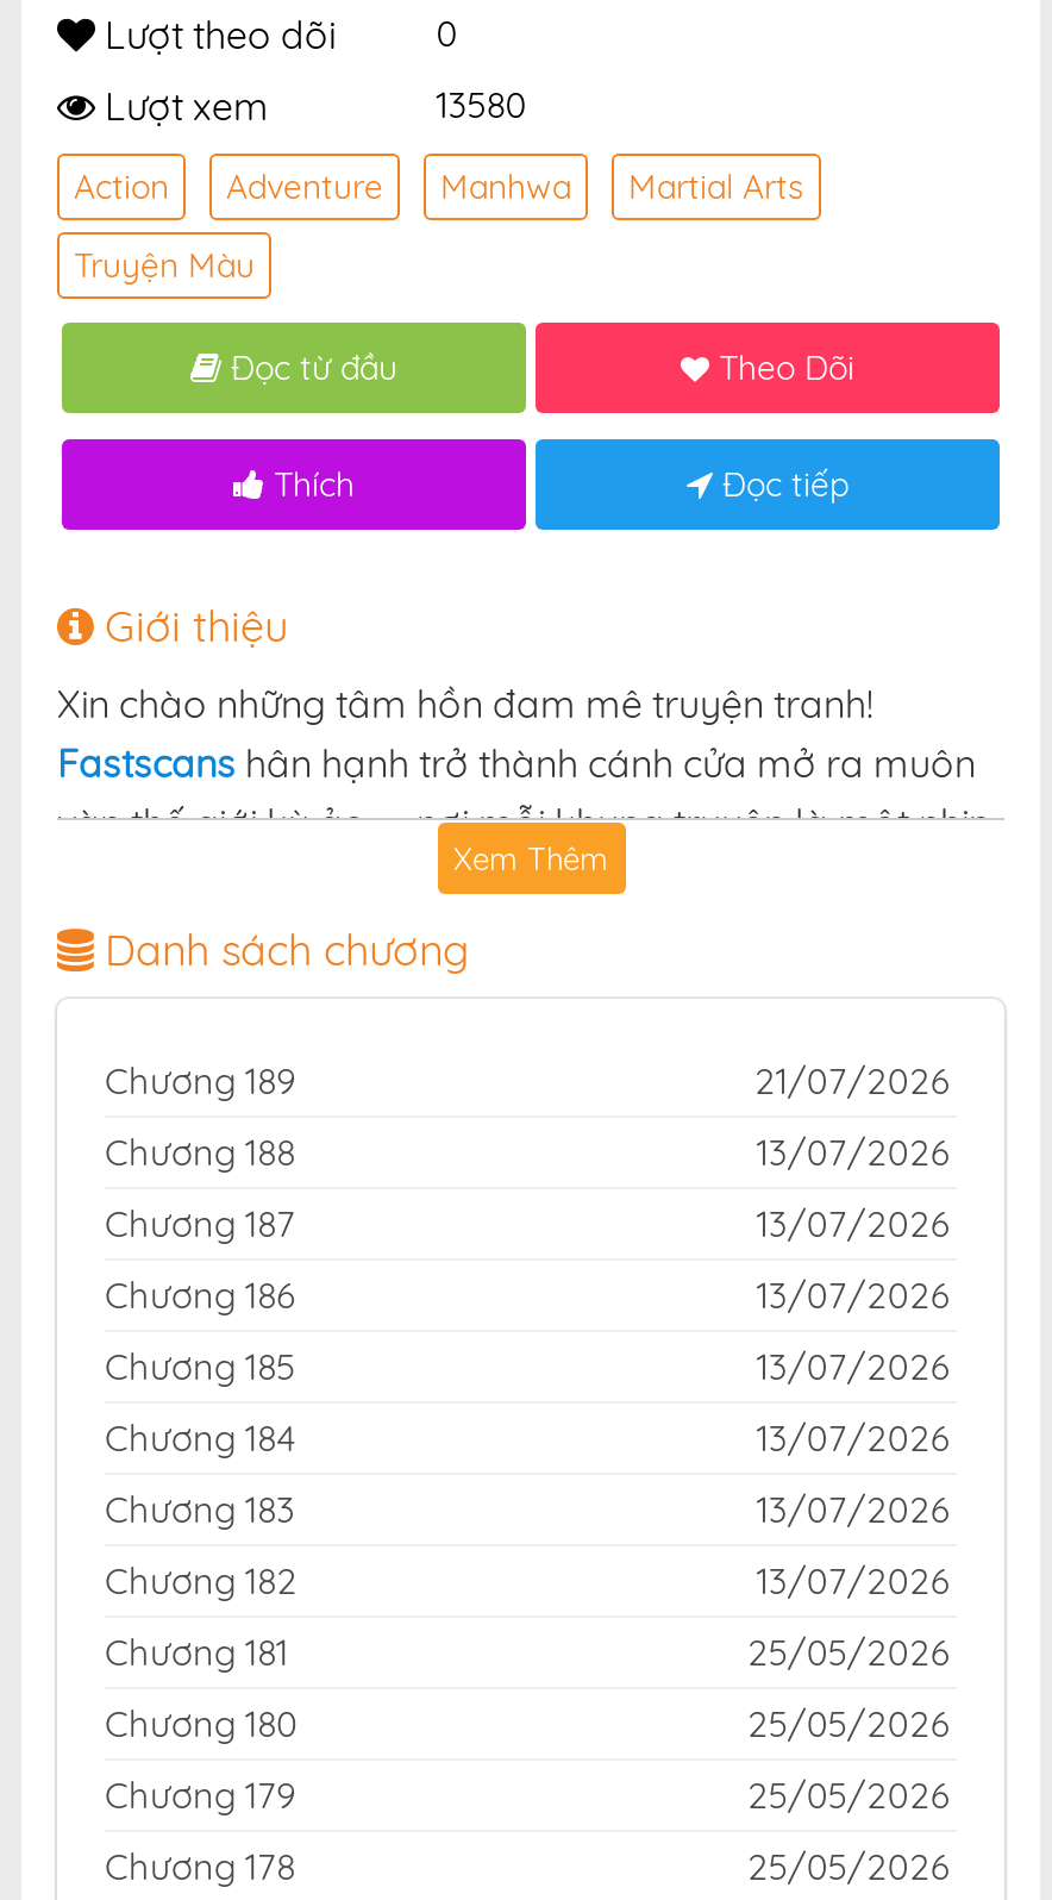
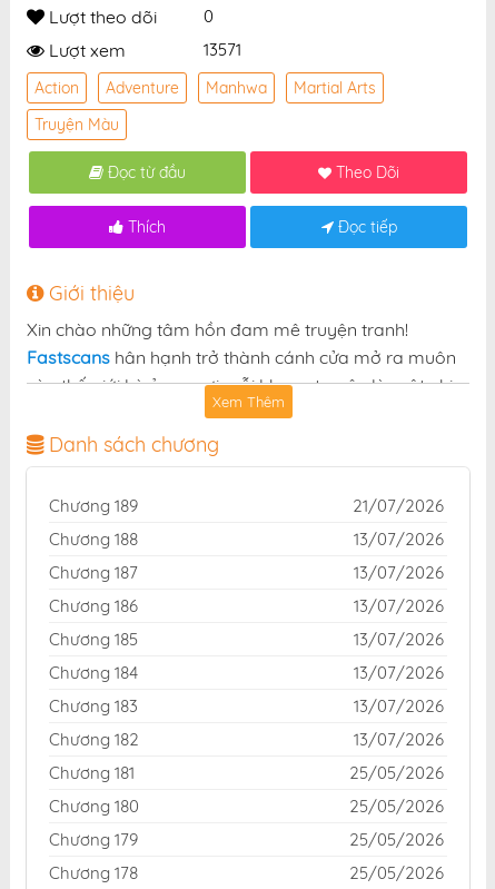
- 13580
+ 13571
